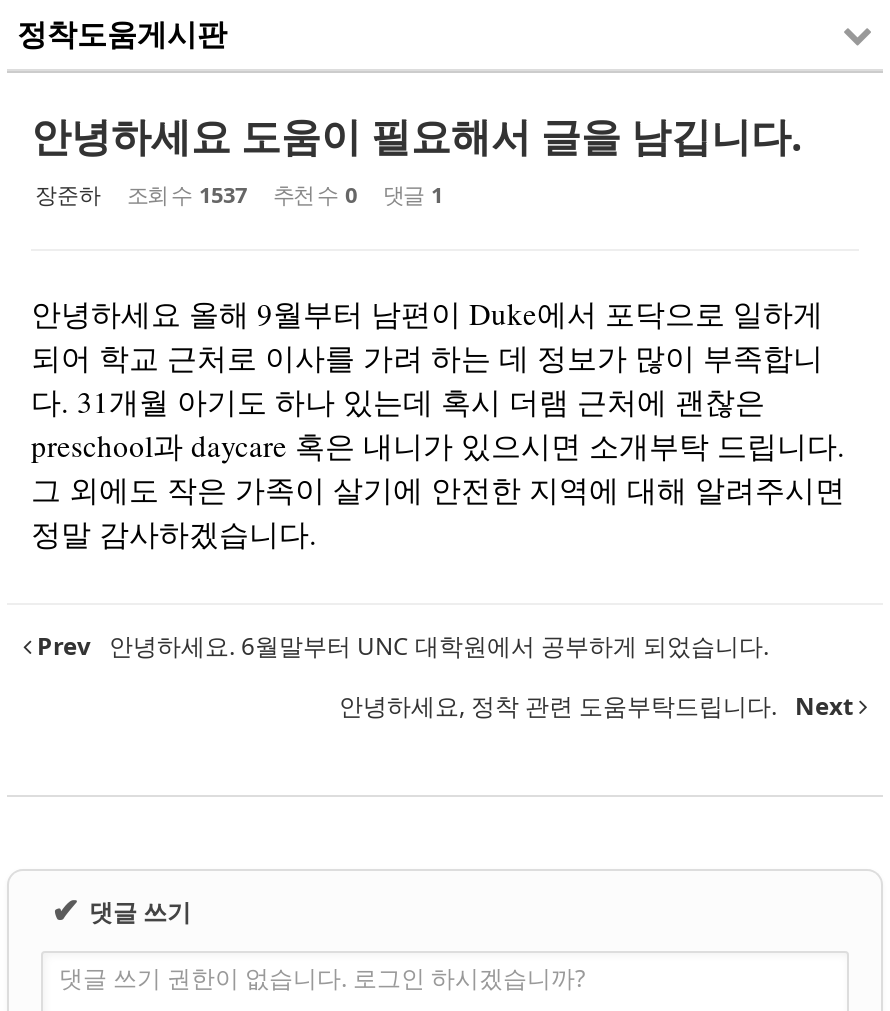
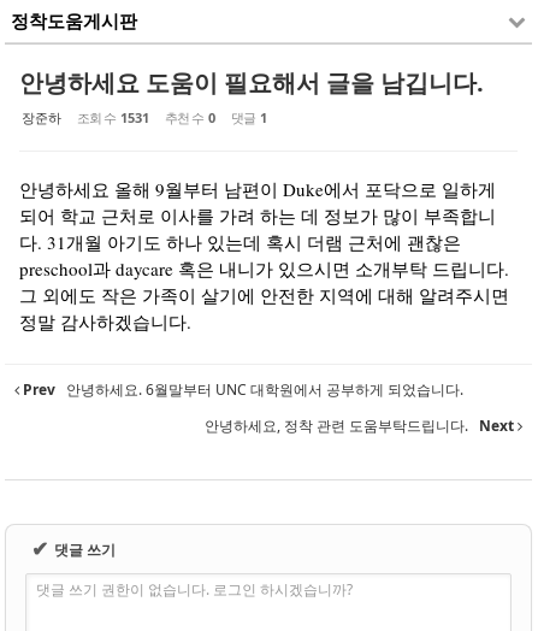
- 장준하 조회 수 1537 추천 수 0 댓글 1
+ 장준하 조회 수 1531 추천 수 0 댓글 1
